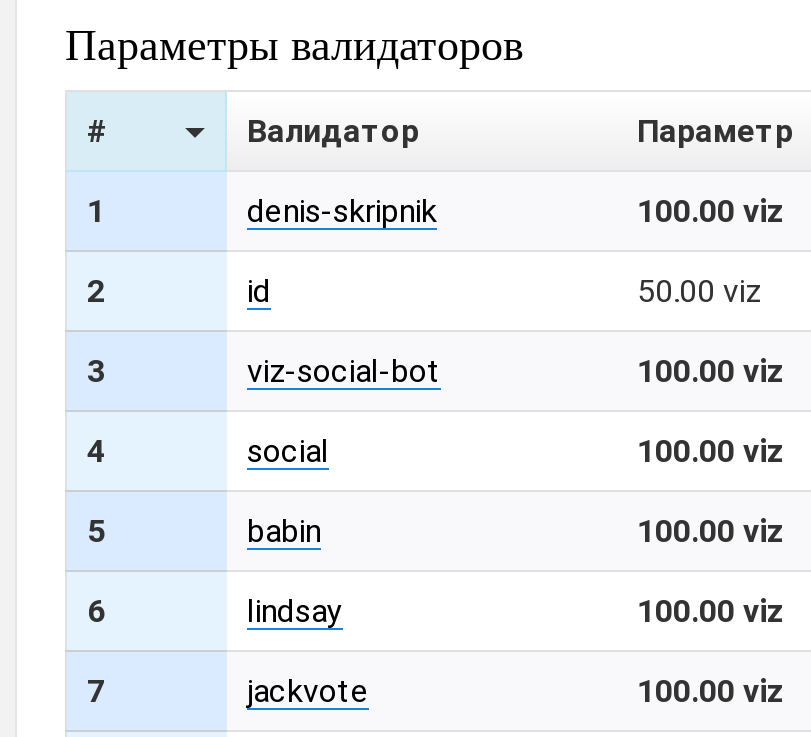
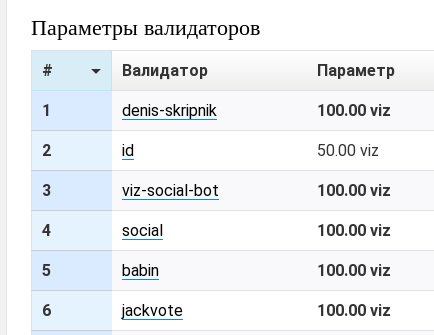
- lindsay
- 100.00 viz
- 7
